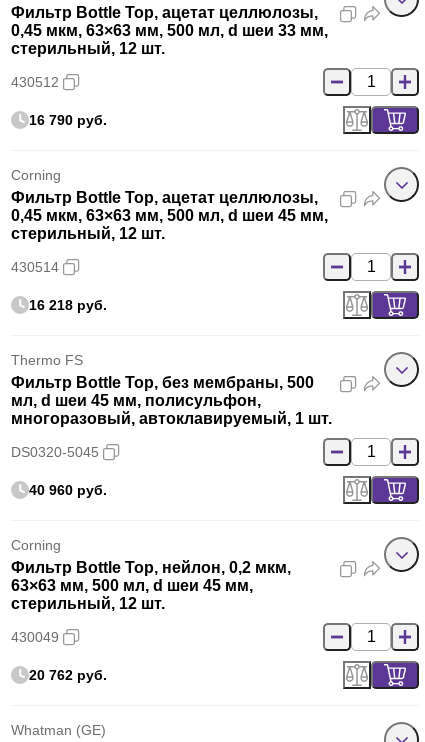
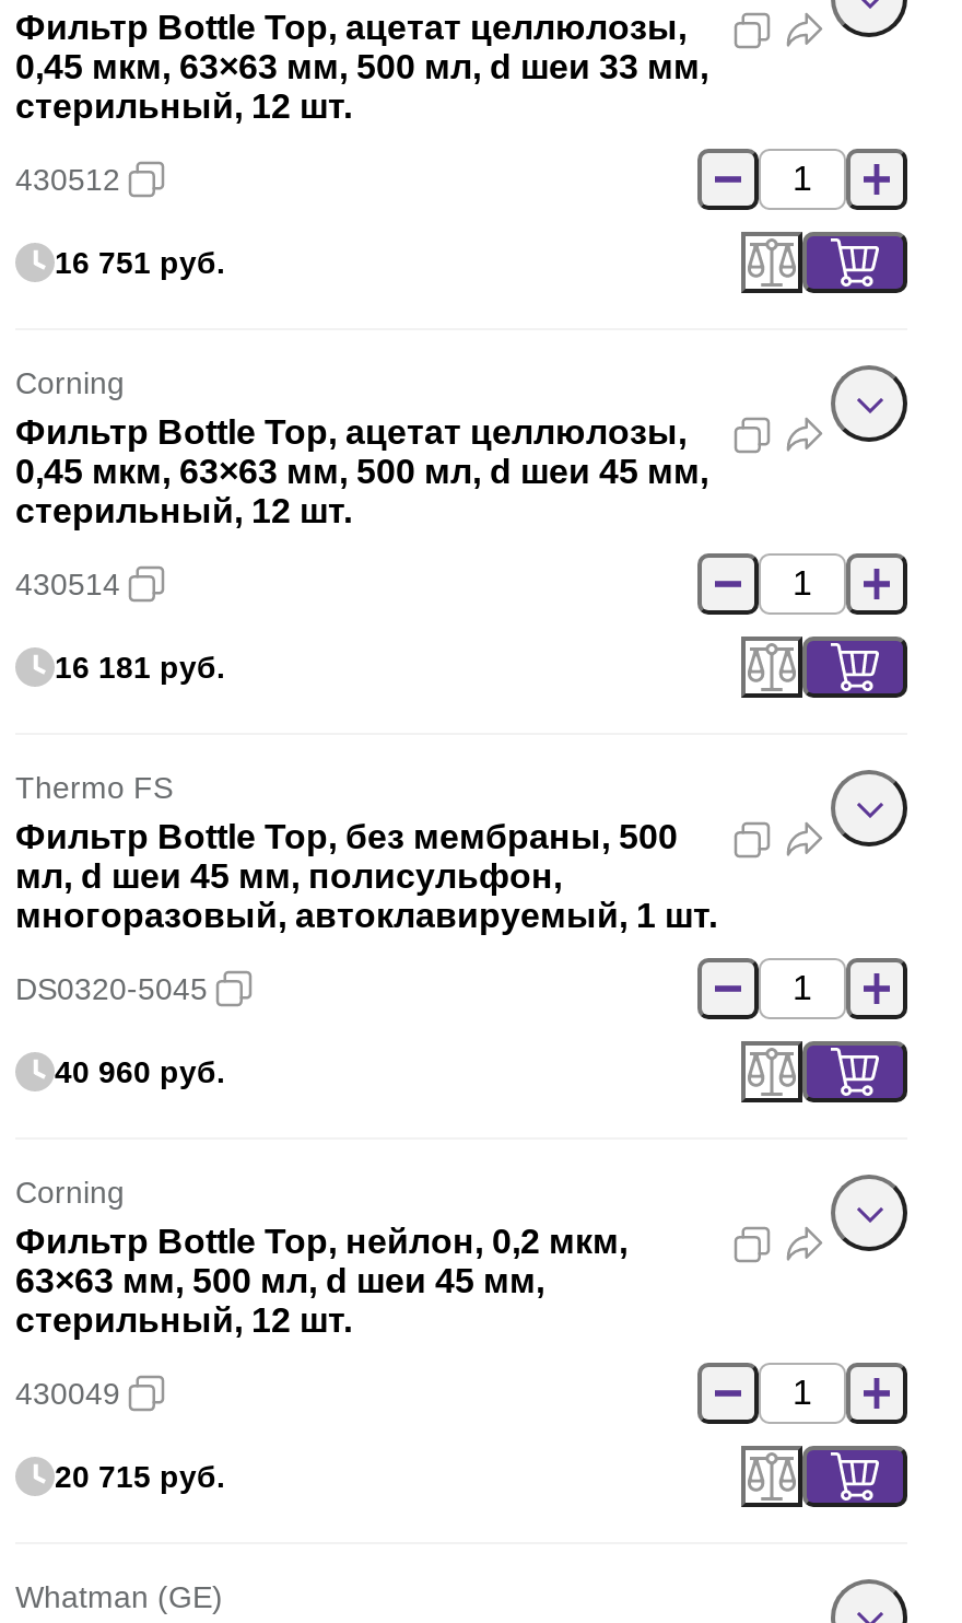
- 16 790 руб.
+ 16 751 руб.

- 16 218 руб.
+ 16 181 руб.

- 20 762 руб.
+ 20 715 руб.
